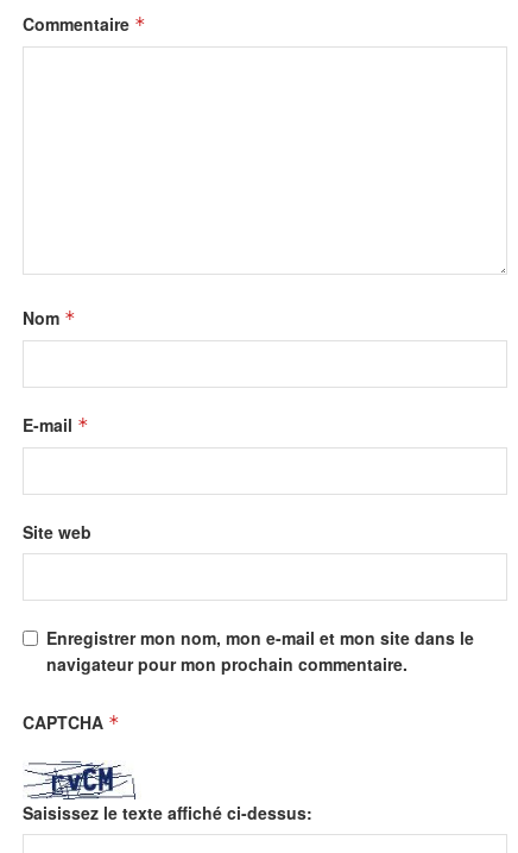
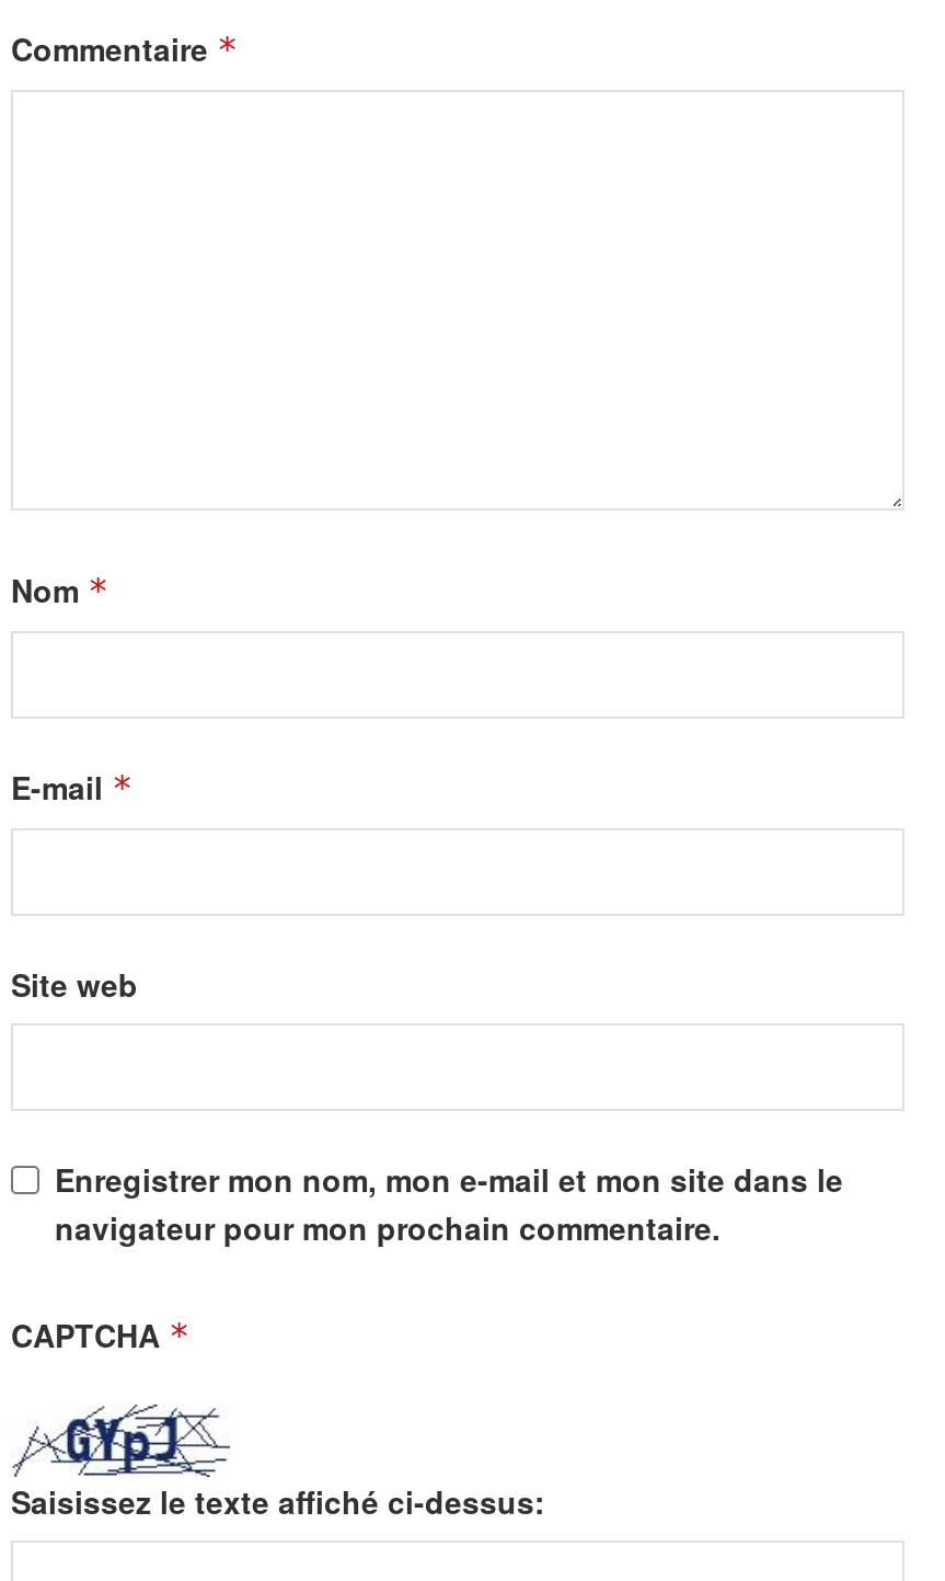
- [image]
+ [image]
